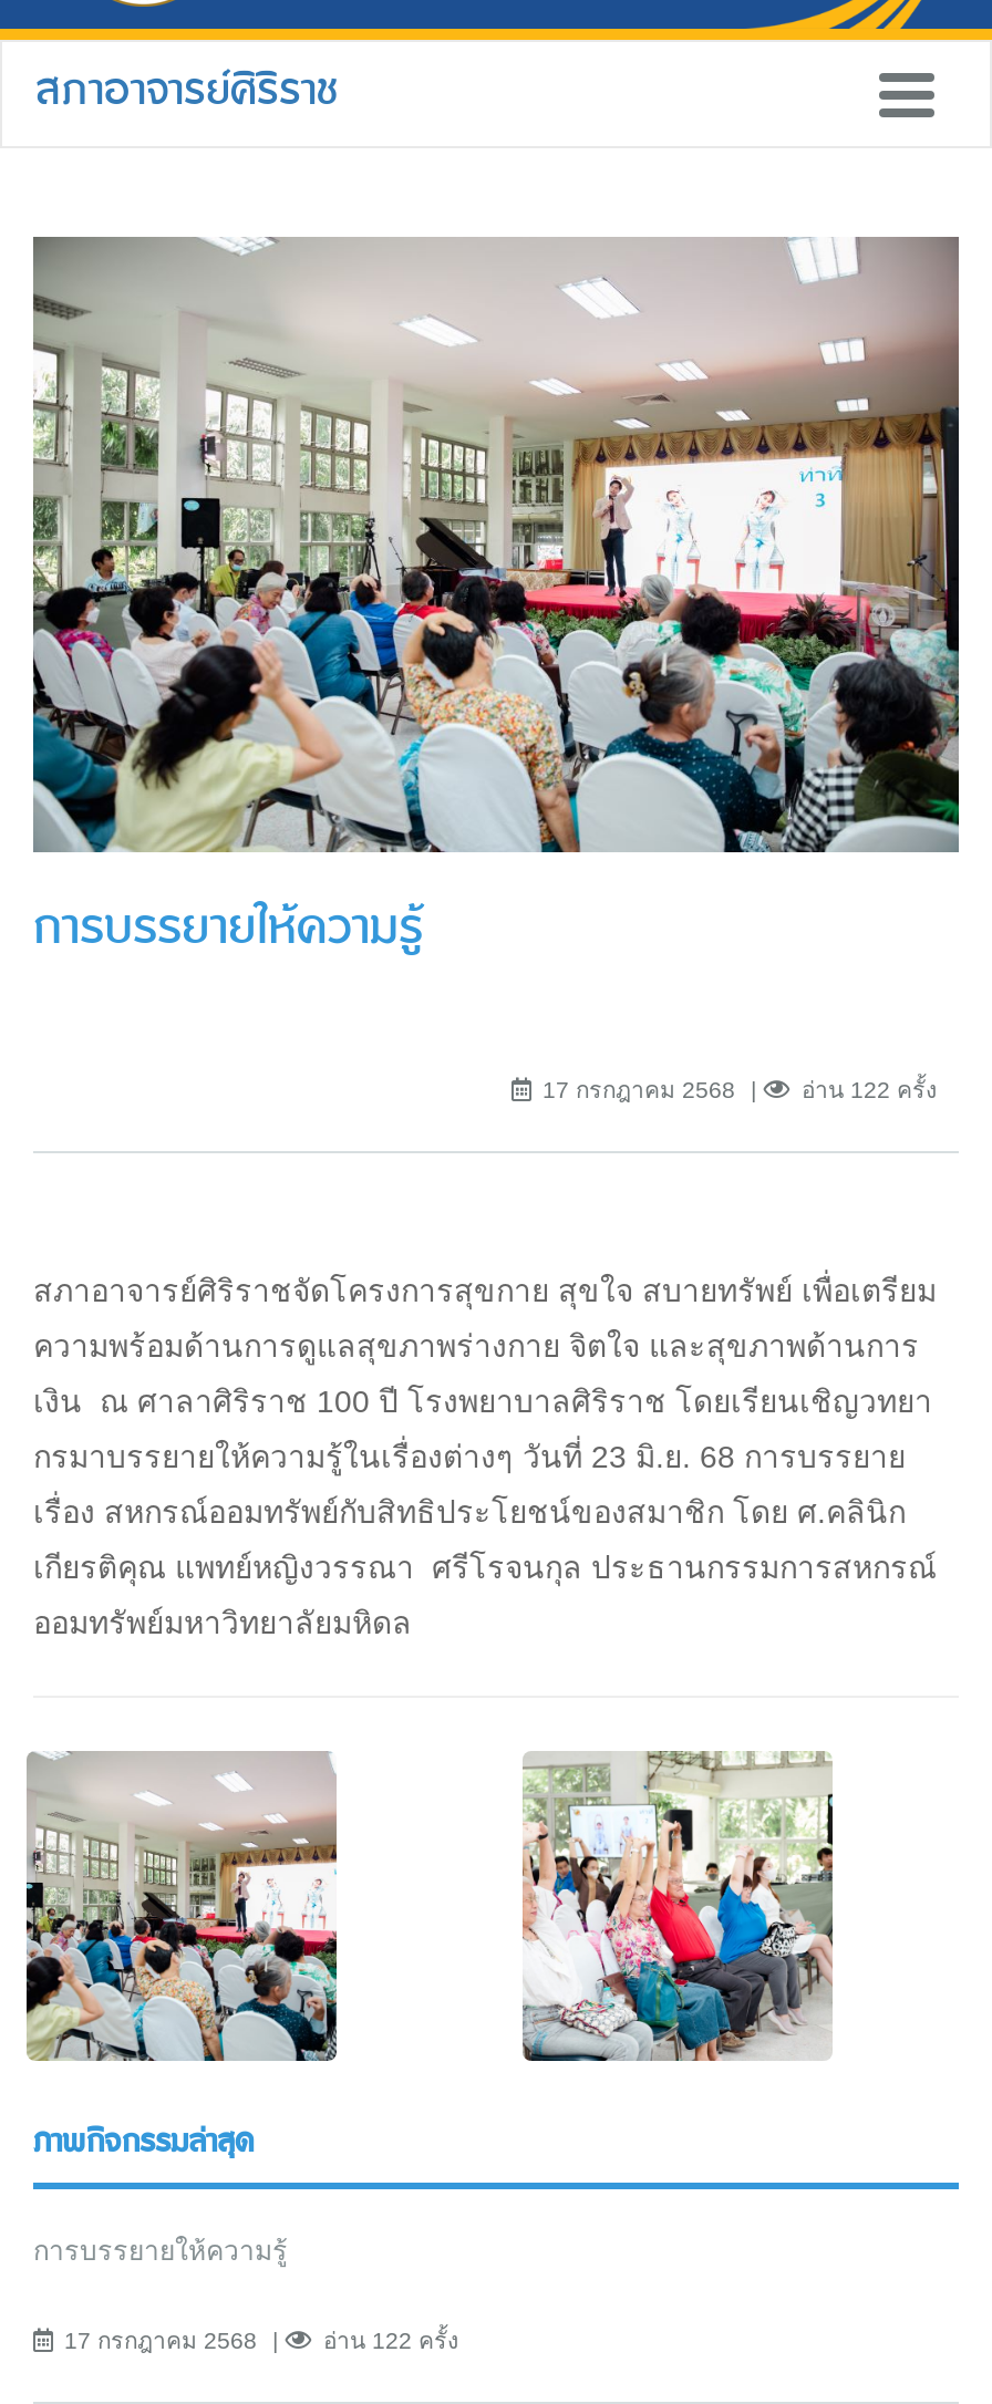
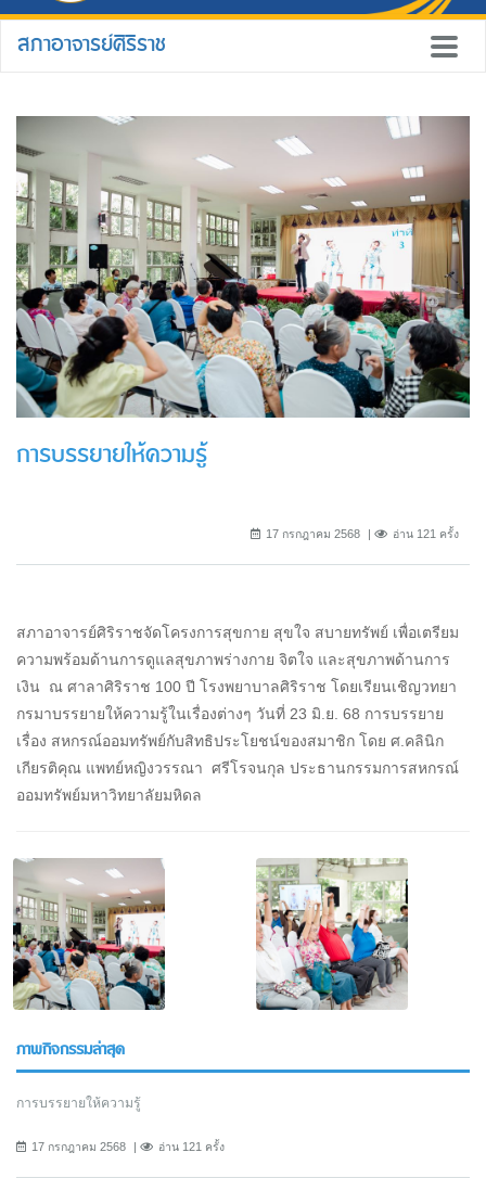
- อ่าน 122 ครั้ง
+ อ่าน 121 ครั้ง

- อ่าน 122 ครั้ง
+ อ่าน 121 ครั้ง
